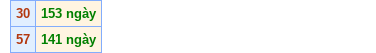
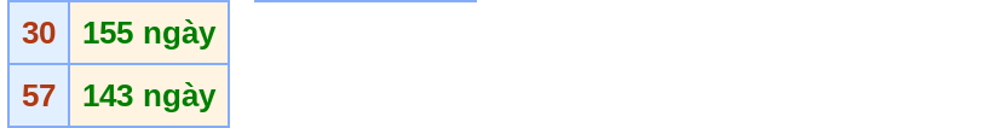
- 30 153 ngày
+ 30 155 ngày

- 57 141 ngày
+ 57 143 ngày
